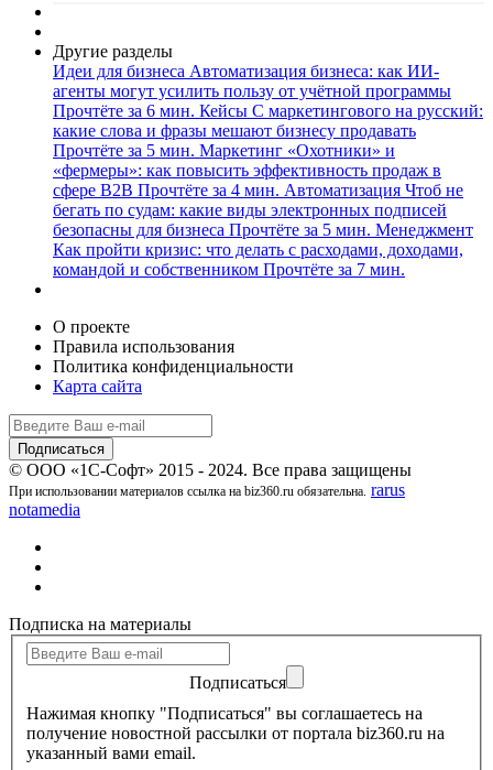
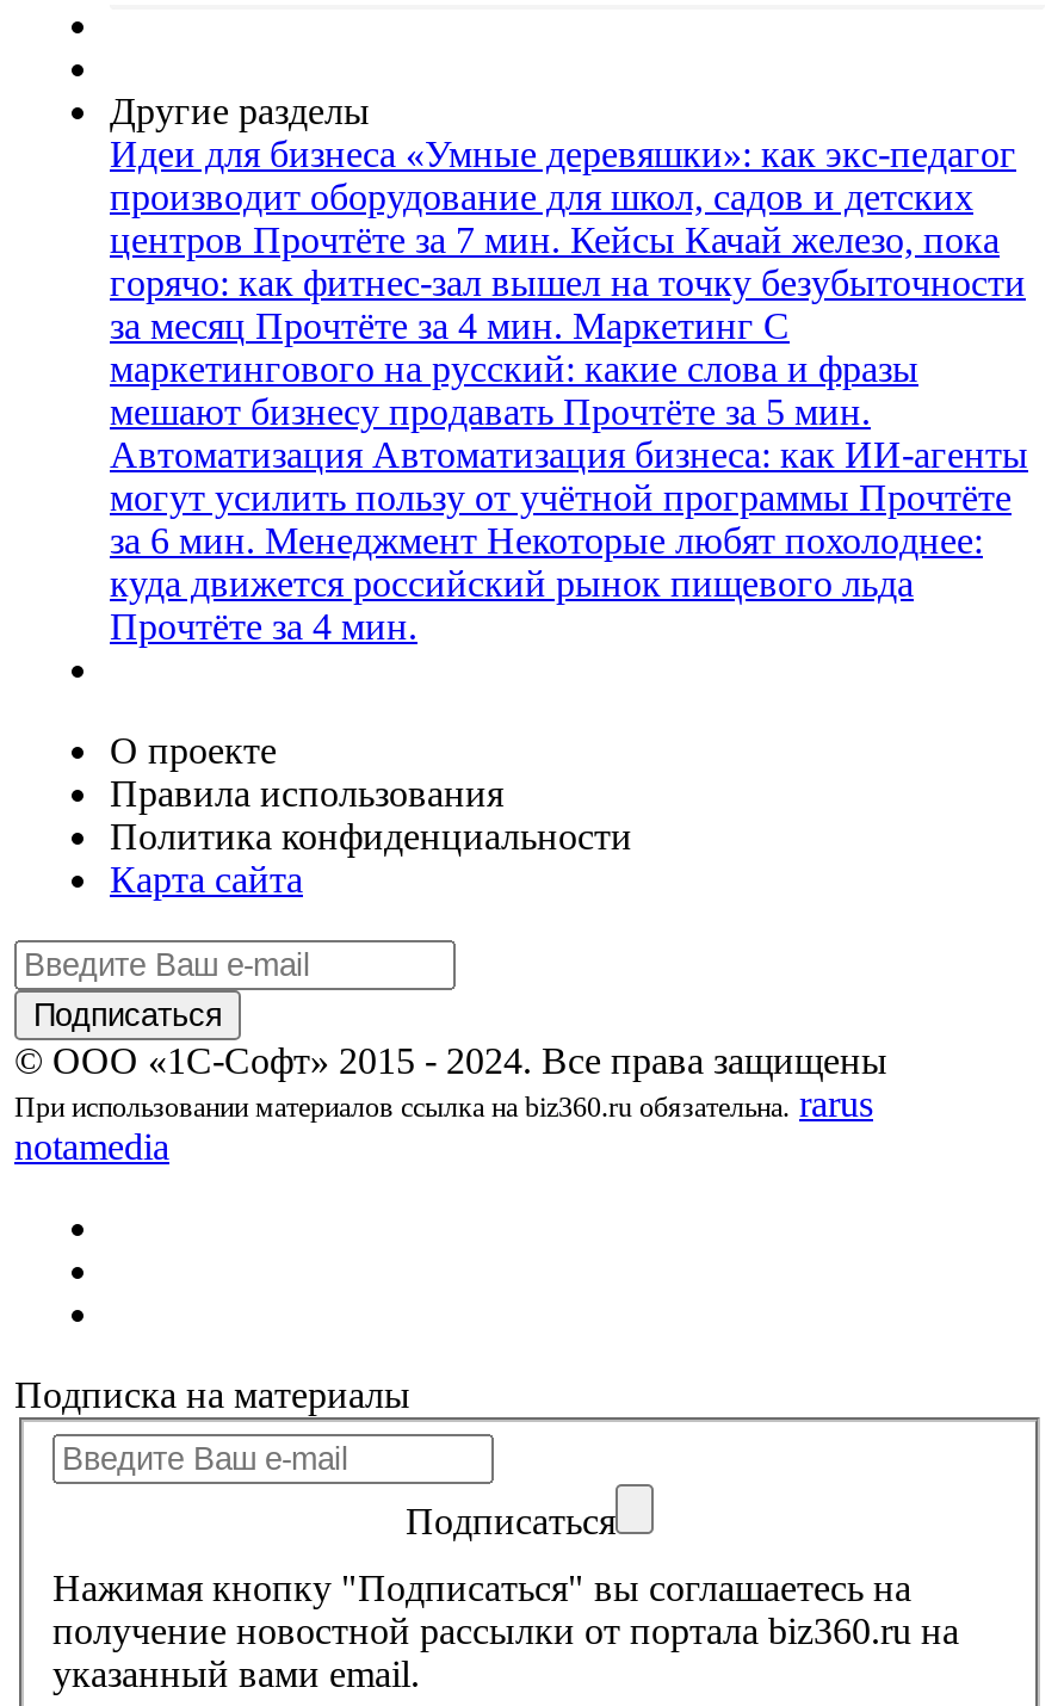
- Идеи для бизнеса Автоматизация бизнеса: как ИИ-
- агенты могут усилить пользу от учётной программы
- Прочтёте за 6 мин. Кейсы С маркетингового на русский:
- какие слова и фразы мешают бизнесу продавать
- Прочтёте за 5 мин. Маркетинг «Охотники» и
- «фермеры»: как повысить эффективность продаж в
- сфере B2B Прочтёте за 4 мин. Автоматизация Чтоб не
- бегать по судам: какие виды электронных подписей
- безопасны для бизнеса Прочтёте за 5 мин. Менеджмент
- Как пройти кризис: что делать с расходами, доходами,
- командой и собственником Прочтёте за 7 мин.
+ Идеи для бизнеса «Умные деревяшки»: как экс-педагог
+ производит оборудование для школ, садов и детских
+ центров Прочтёте за 7 мин. Кейсы Качай железо, пока
+ горячо: как фитнес-зал вышел на точку безубыточности
+ за месяц Прочтёте за 4 мин. Маркетинг С
+ маркетингового на русский: какие слова и фразы
+ мешают бизнесу продавать Прочтёте за 5 мин.
+ Автоматизация Автоматизация бизнеса: как ИИ-агенты
+ могут усилить пользу от учётной программы Прочтёте
+ за 6 мин. Менеджмент Некоторые любят похолоднее:
+ куда движется российский рынок пищевого льда
+ Прочтёте за 4 мин.
